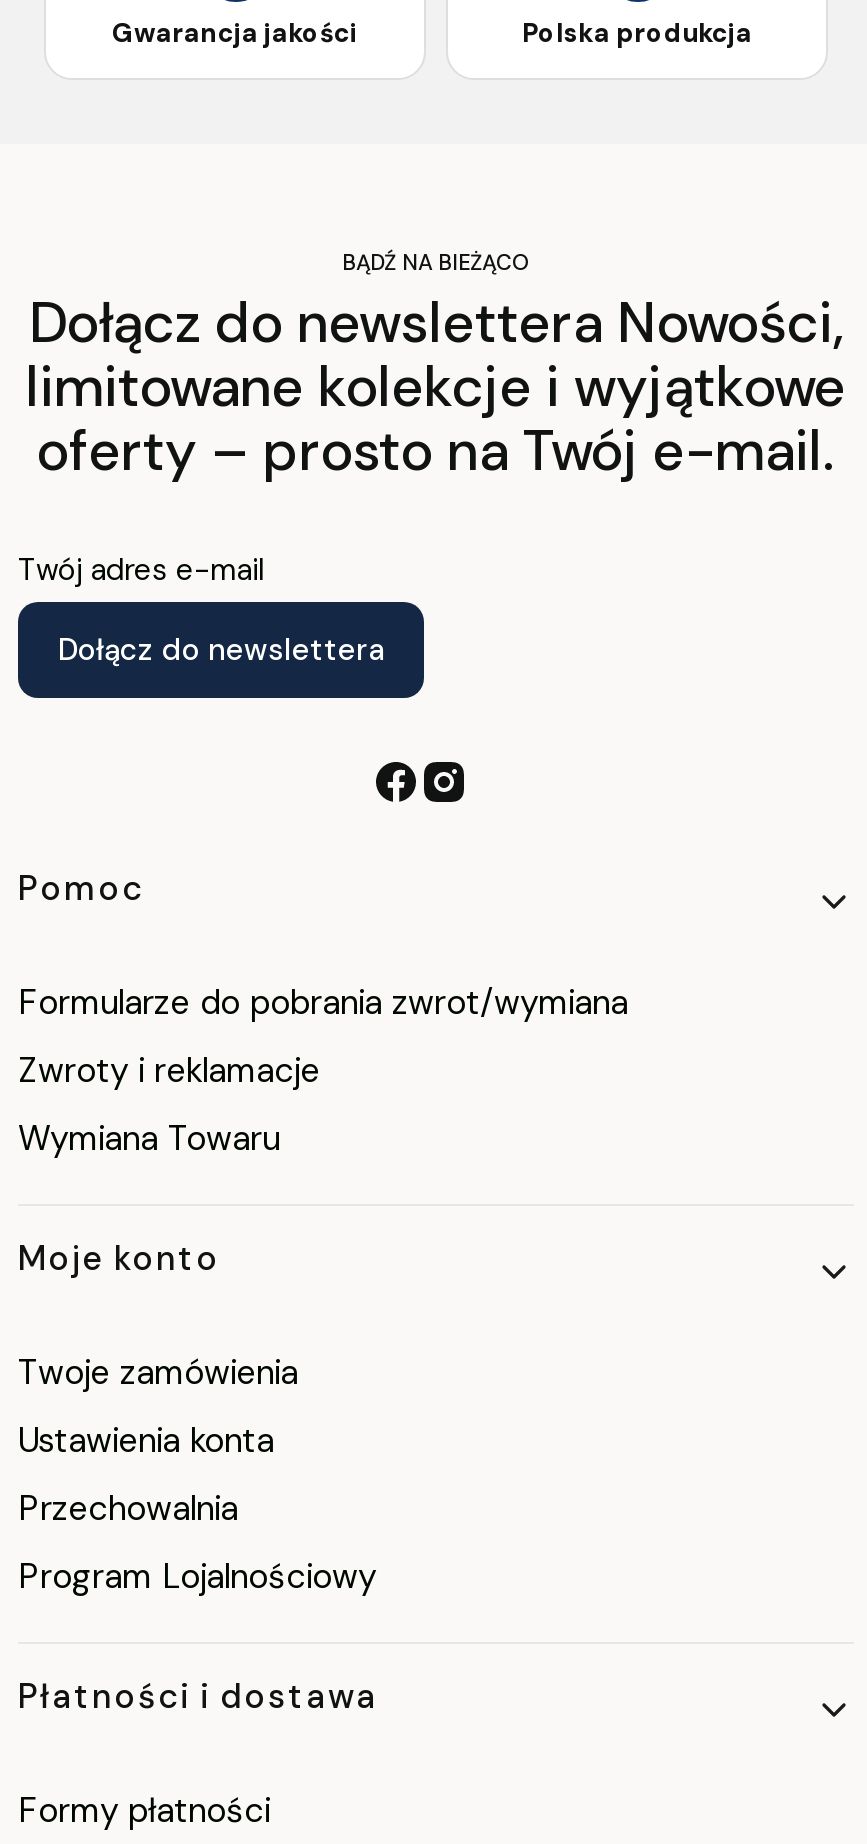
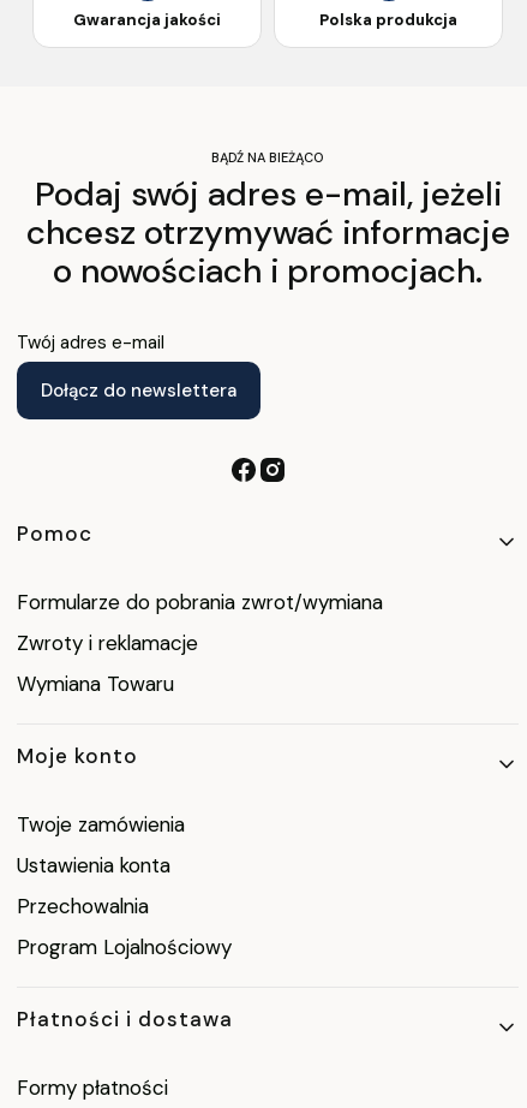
- Dołącz do newslettera Nowości,
- limitowane kolekcje i wyjątkowe
- oferty – prosto na Twój e-mail.
+ Podaj swój adres e-mail, jeżeli
+ chcesz otrzymywać informacje
+ o nowościach i promocjach.
